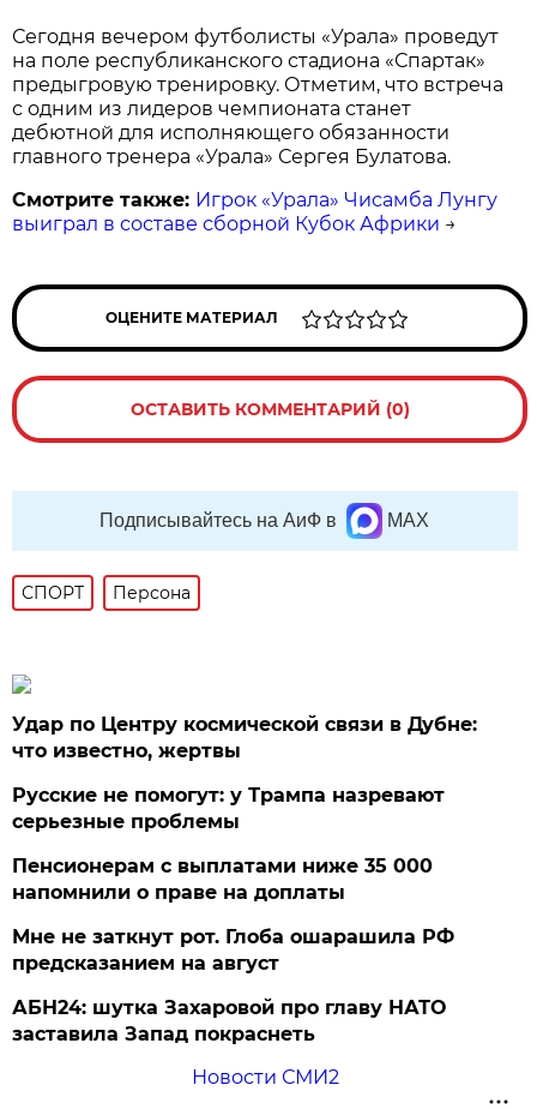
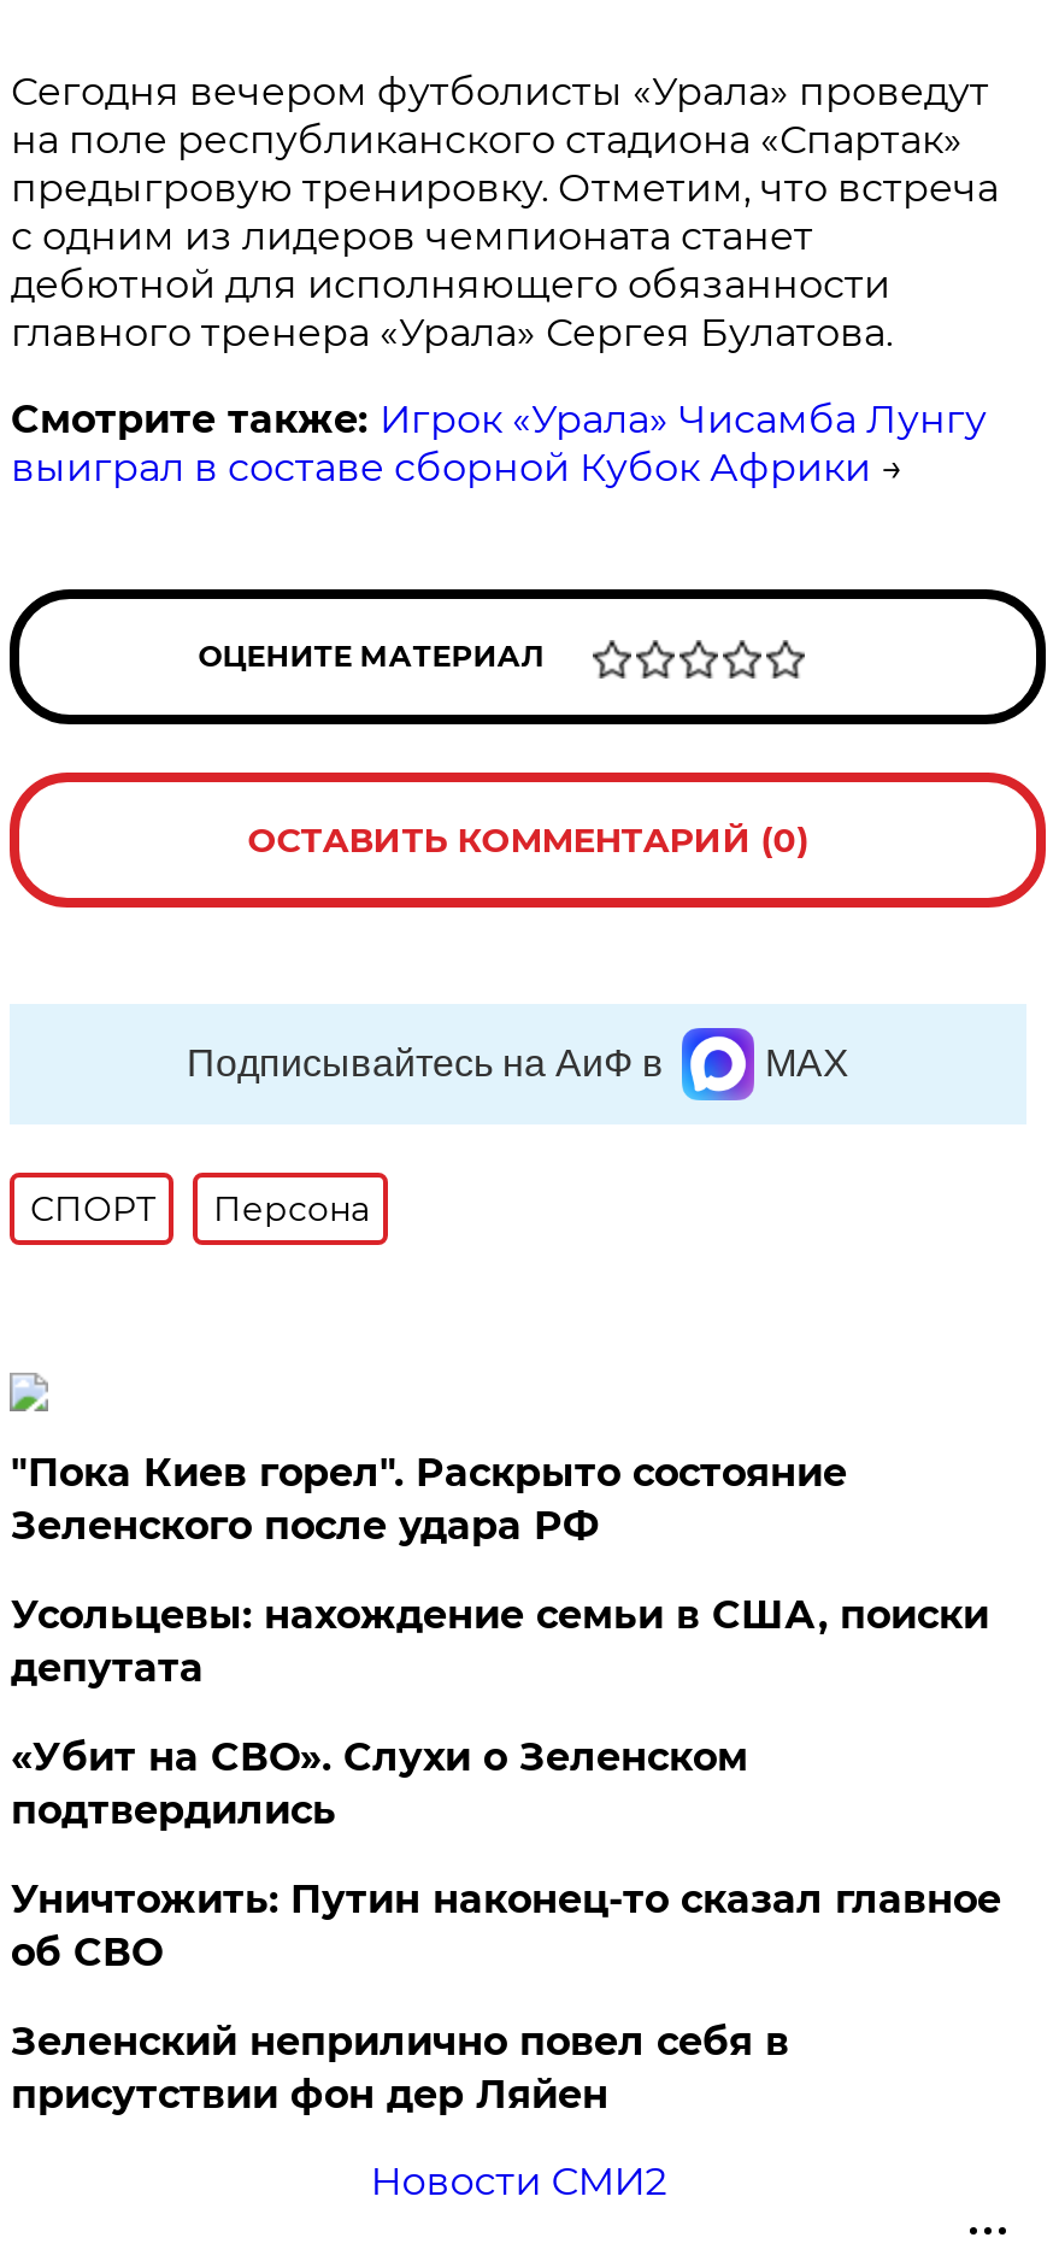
- Удар по Центру космической связи в Дубне:
- что известно, жертвы
+ "Пока Киев горел". Раскрыто состояние
+ Зеленского после удара РФ

- Русские не помогут: у Трампа назревают
- серьезные проблемы
+ Усольцевы: нахождение семьи в США, поиски
+ депутата

- Пенсионерам с выплатами ниже 35 000
- напомнили о праве на доплаты
+ «Убит на СВО». Слухи о Зеленском
+ подтвердились

- Мне не заткнут рот. Глоба ошарашила РФ
- предсказанием на август
+ Уничтожить: Путин наконец-то сказал главное
+ об СВО

- АБН24: шутка Захаровой про главу НАТО
- заставила Запад покраснеть
+ Зеленский неприлично повел cебя в
+ присутствии фон дер Ляйен
